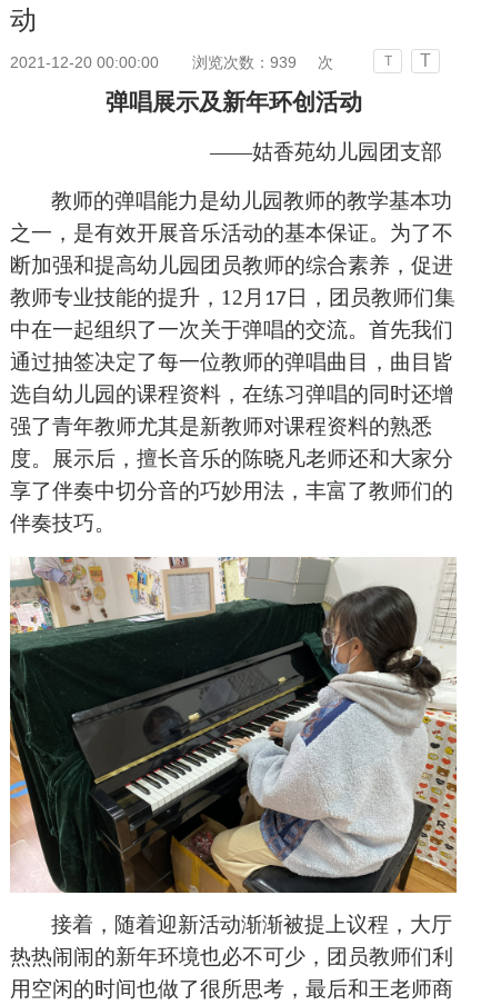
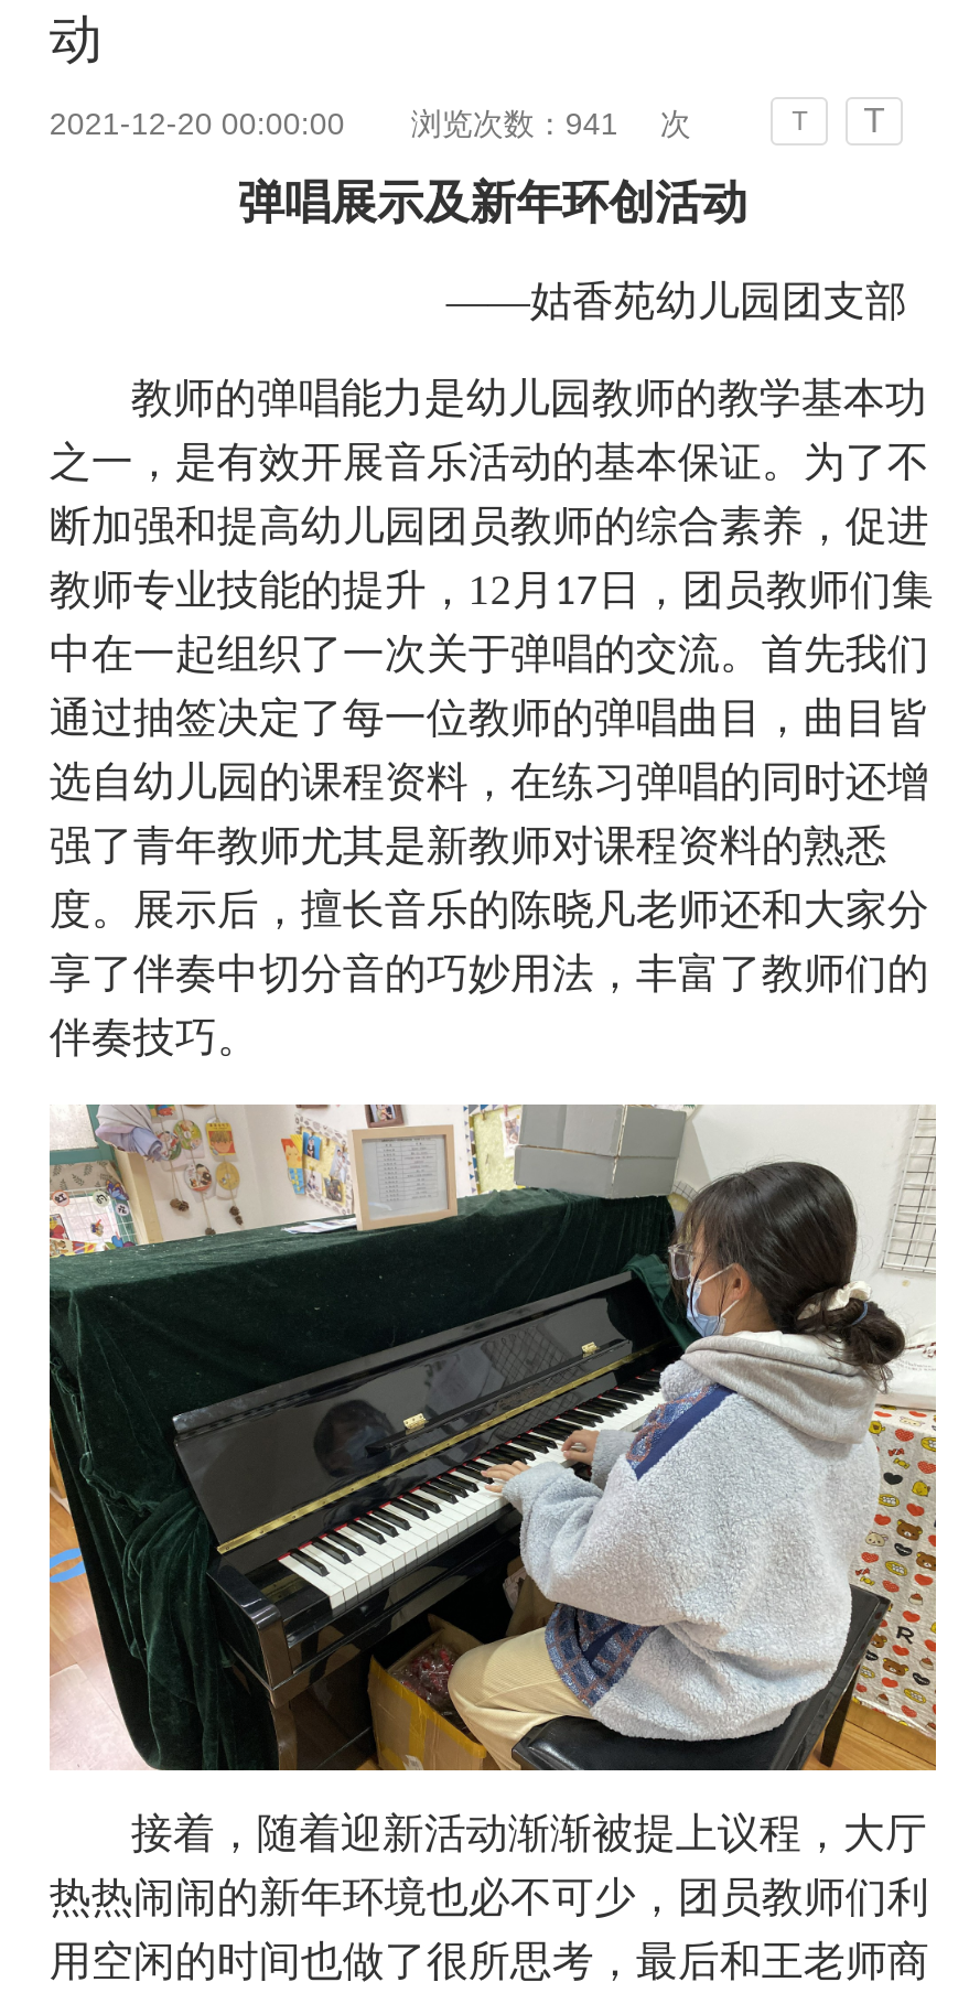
- 2021-12-20 00:00:00 浏览次数：939 次
+ 2021-12-20 00:00:00 浏览次数：941 次
